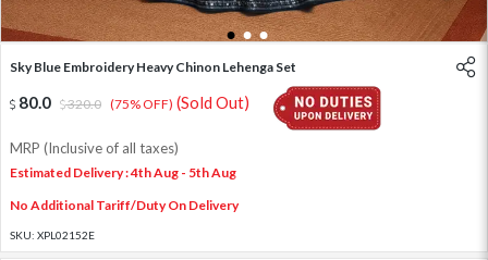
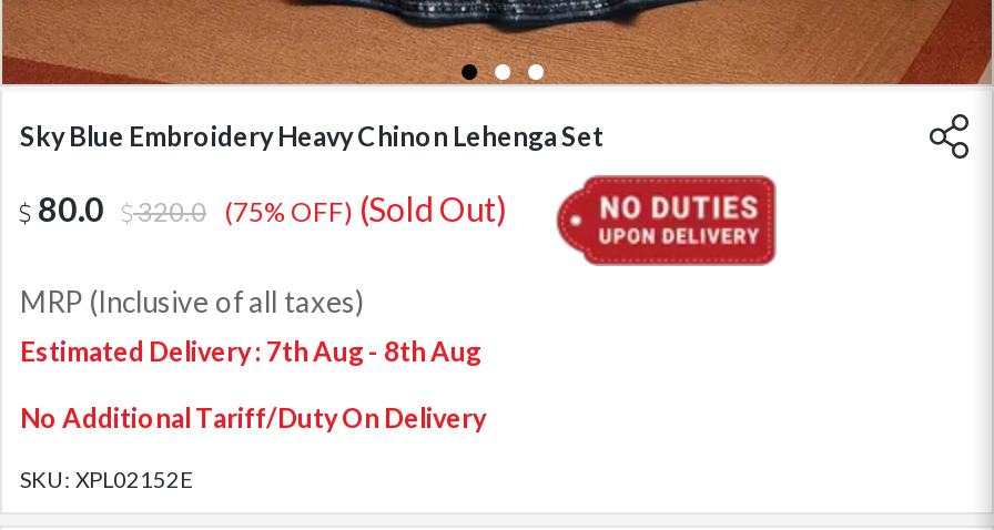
- Estimated Delivery : 4th Aug - 5th Aug
+ Estimated Delivery : 7th Aug - 8th Aug
